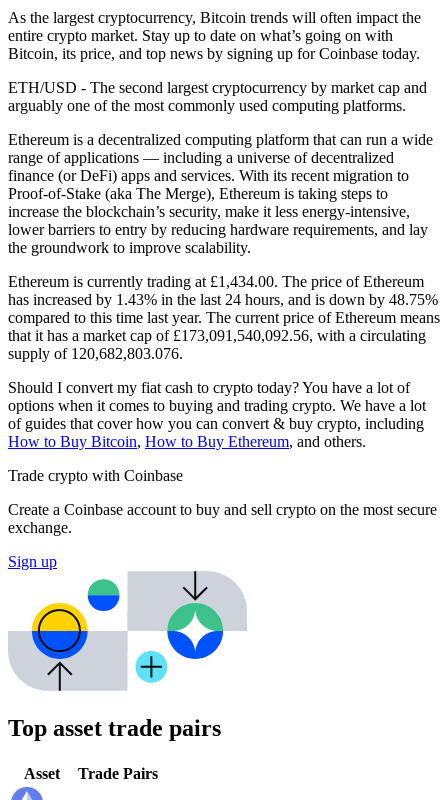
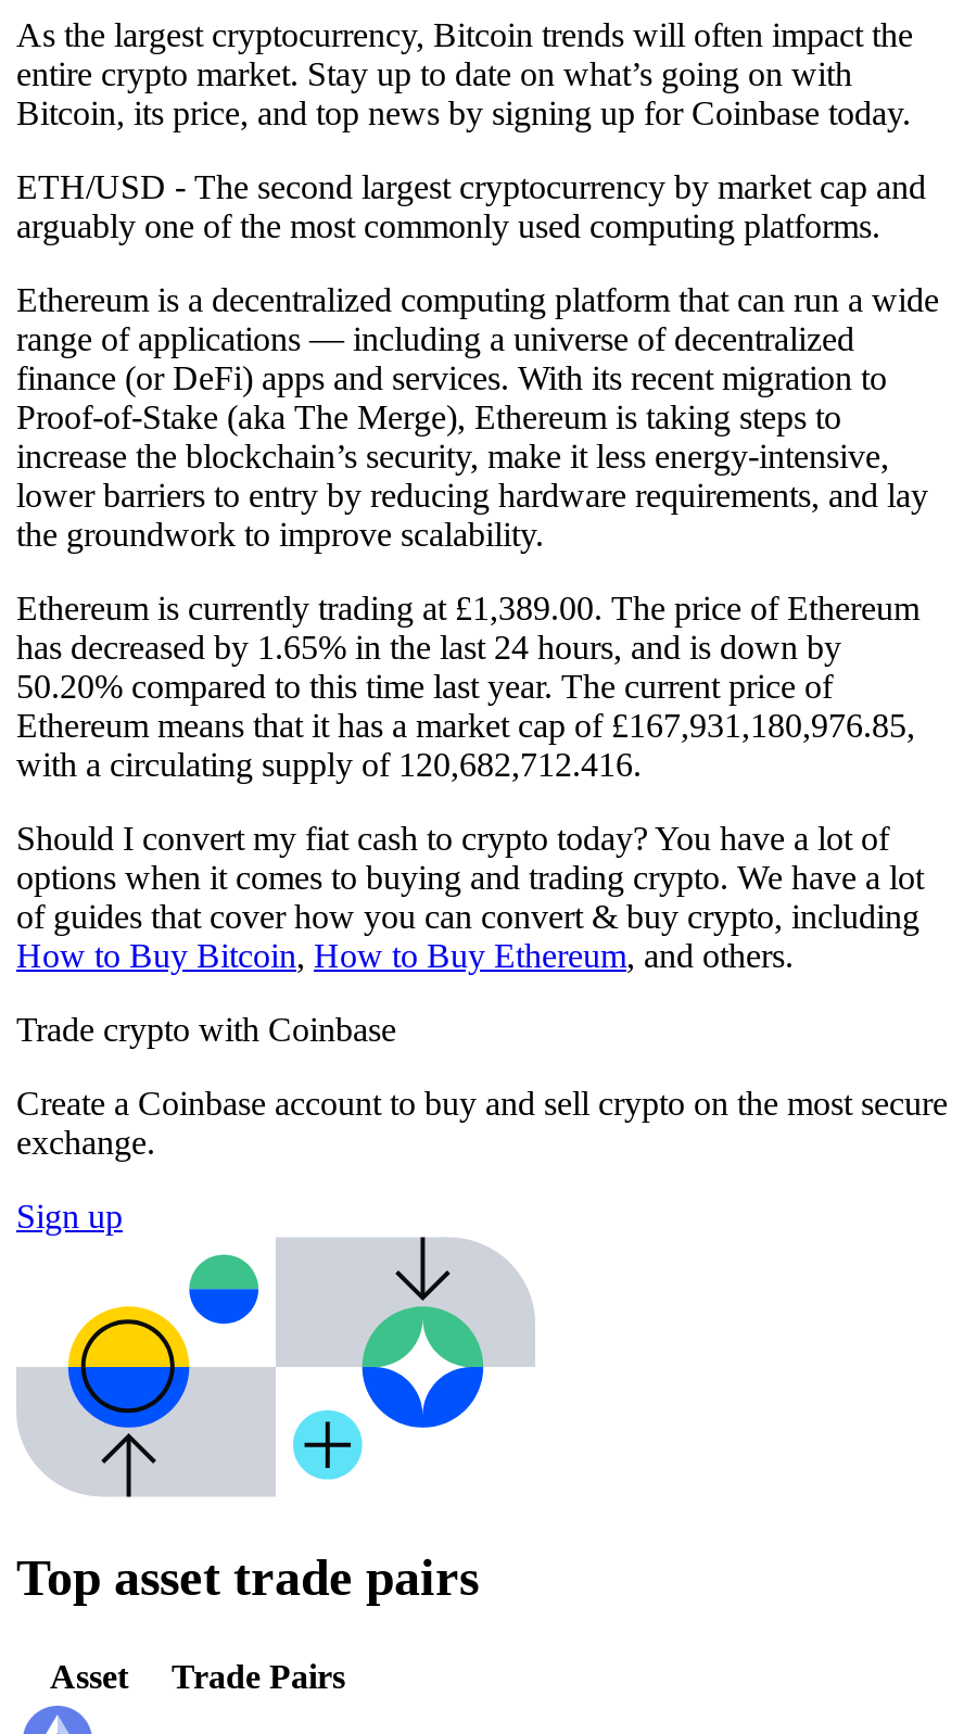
- Ethereum is currently trading at £1,434.00. The price of Ethereum
- has increased by 1.43% in the last 24 hours, and is down by 48.75%
- compared to this time last year. The current price of Ethereum means
- that it has a market cap of £173,091,540,092.56, with a circulating
- supply of 120,682,803.076.
+ Ethereum is currently trading at £1,389.00. The price of Ethereum
+ has decreased by 1.65% in the last 24 hours, and is down by
+ 50.20% compared to this time last year. The current price of
+ Ethereum means that it has a market cap of £167,931,180,976.85,
+ with a circulating supply of 120,682,712.416.
